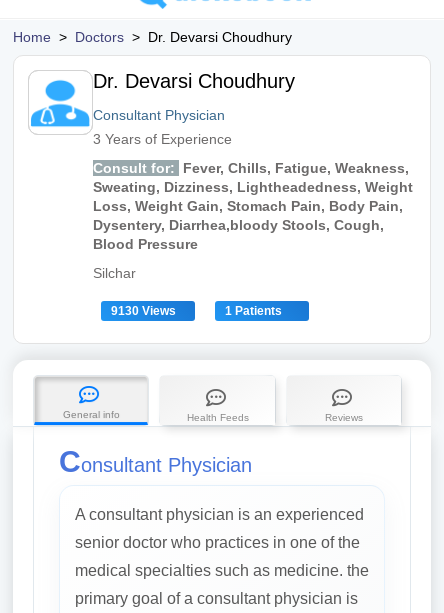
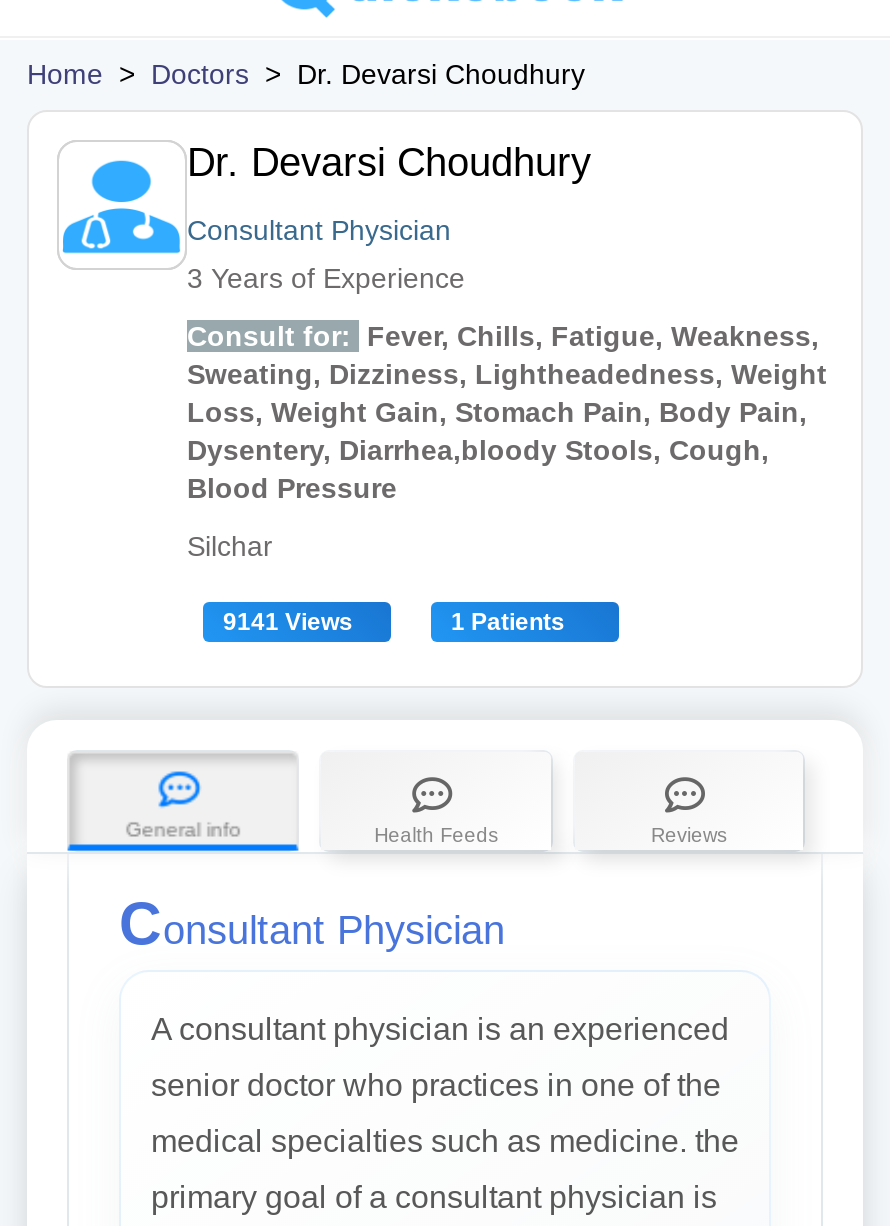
- 9130 Views
+ 9141 Views
